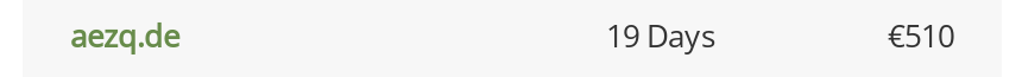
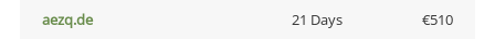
- 19 Days
+ 21 Days
